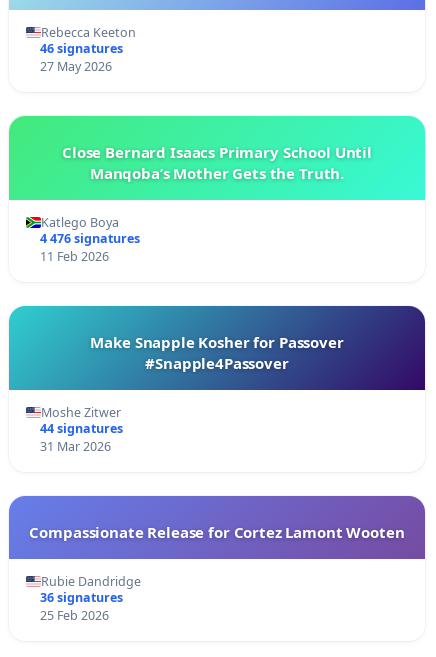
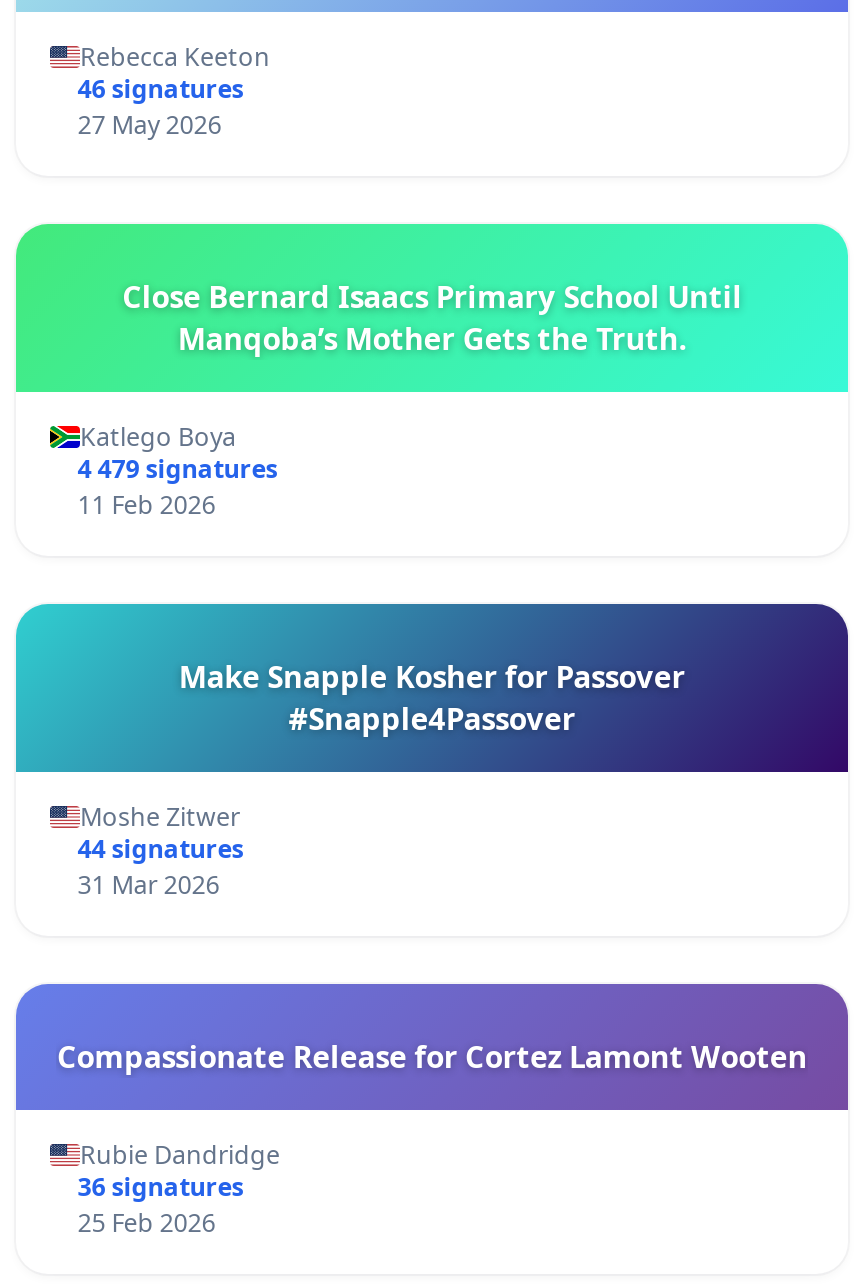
- 4 476 signatures
+ 4 479 signatures
